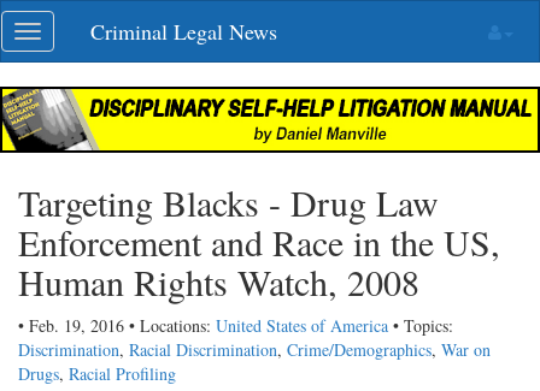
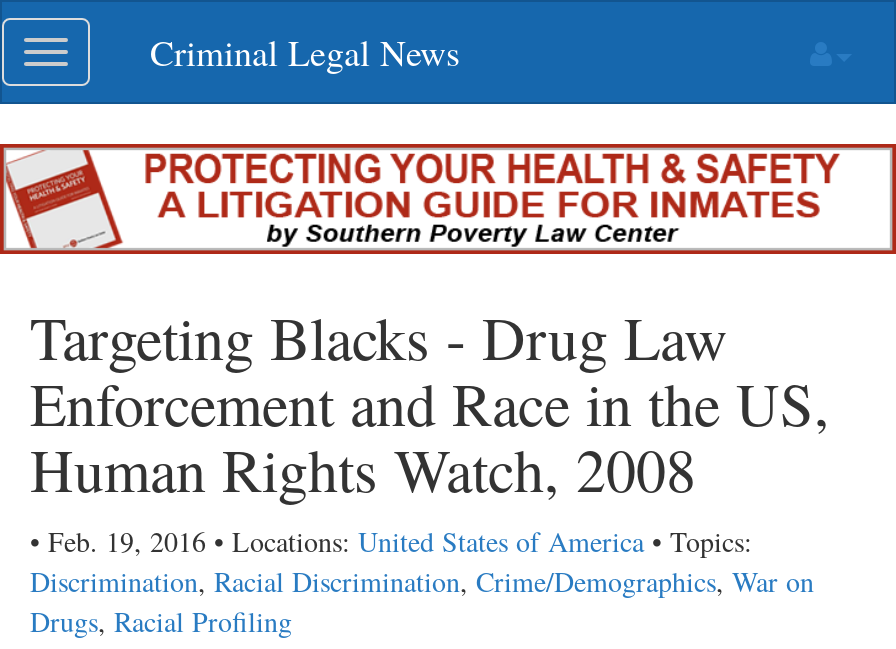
- [image]
+ [image]
